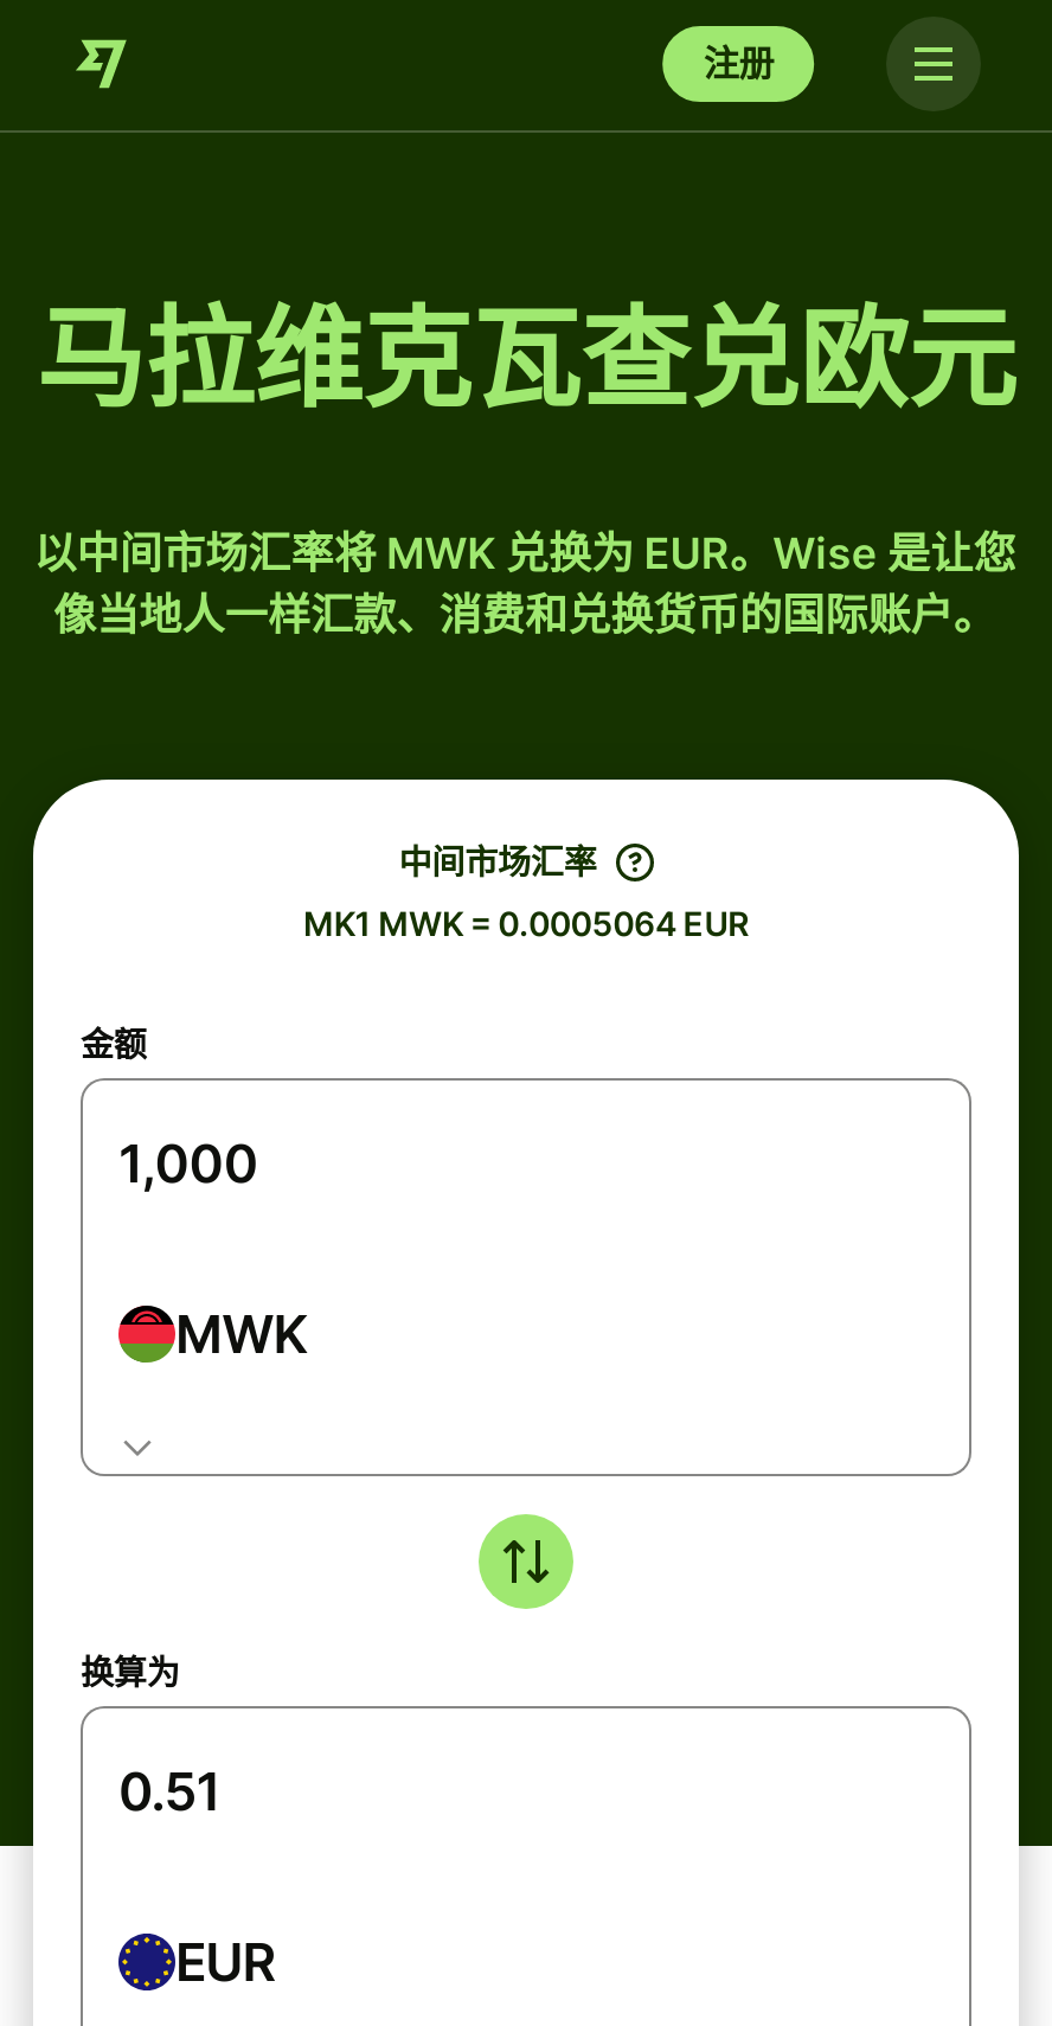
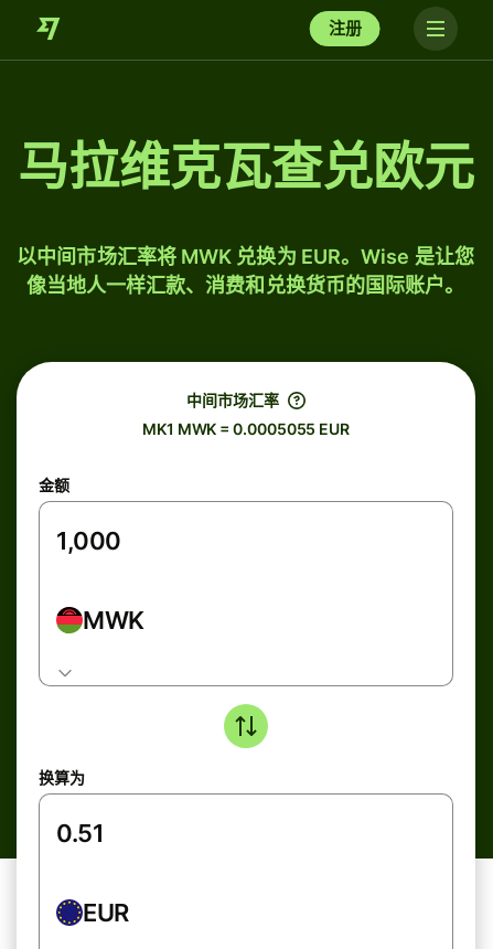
- MK1 MWK = 0.0005064 EUR
+ MK1 MWK = 0.0005055 EUR
